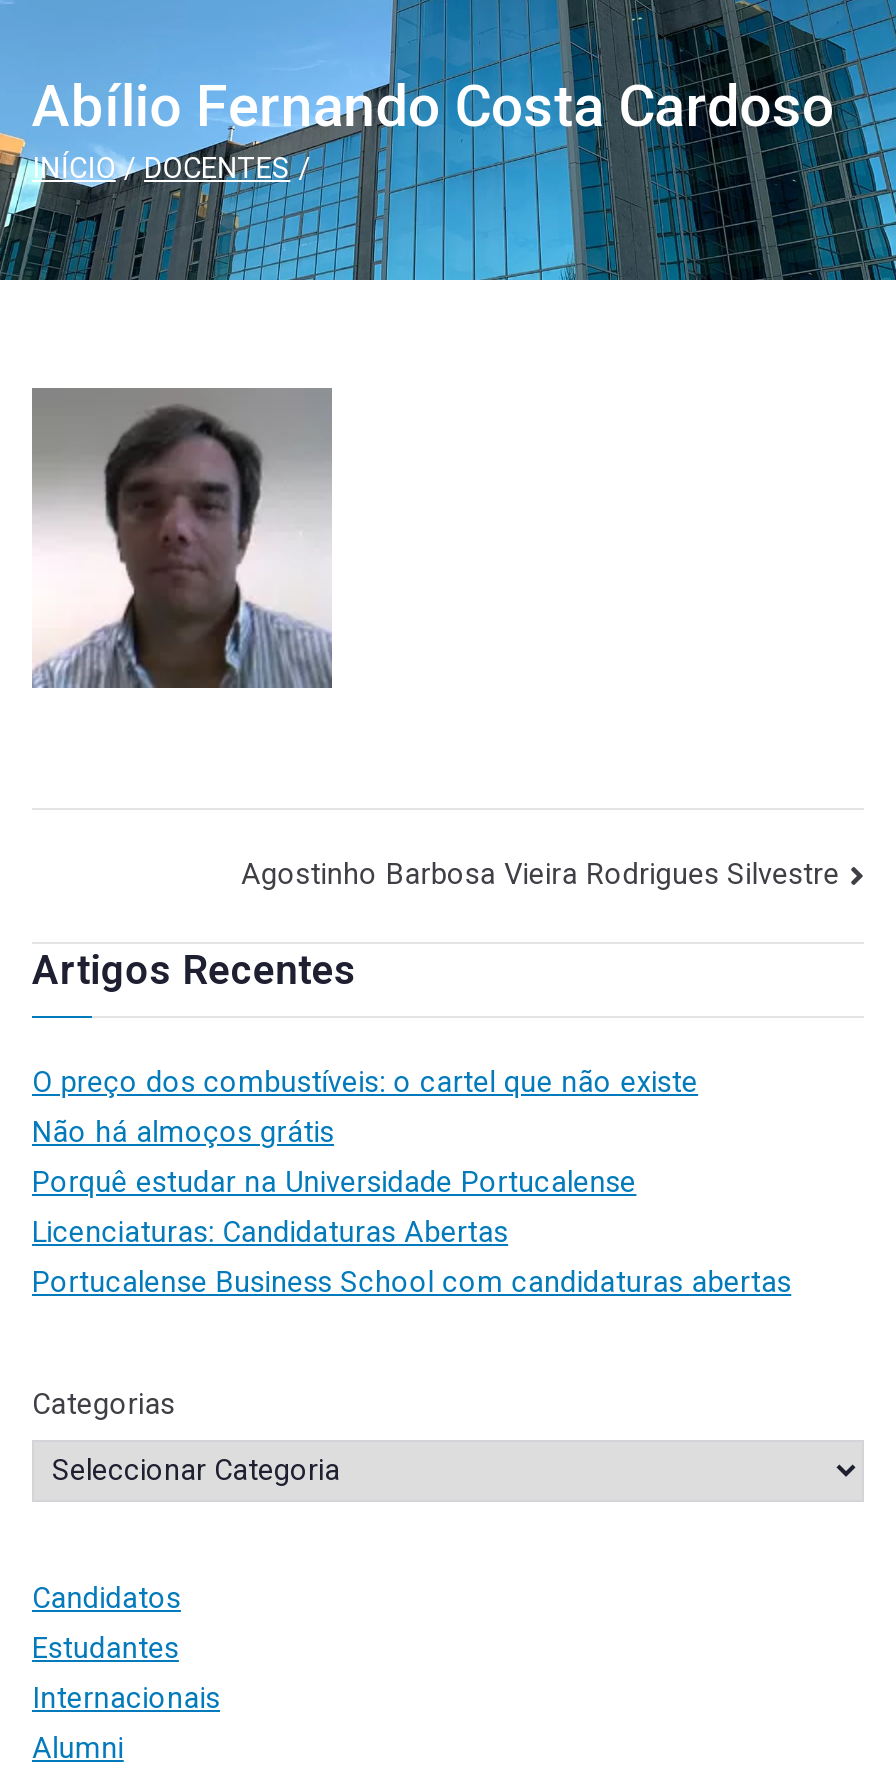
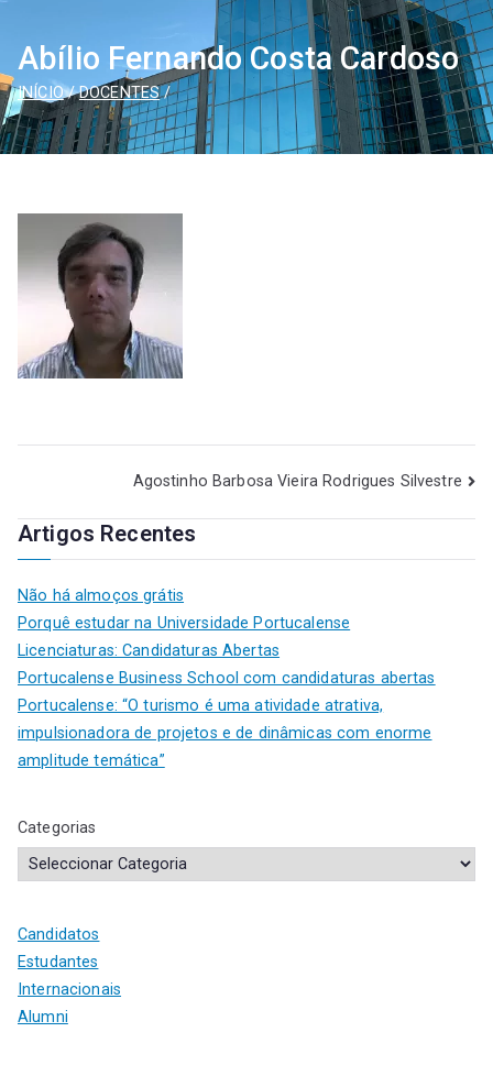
- O preço dos combustíveis: o cartel que não existe

moved up: Não há almoços grátis | Porquê estudar na Universidade Portucalense | Licenciaturas: Candidaturas Abertas | Portucalense Business School com candidaturas abertas

+ Portucalense: “O turismo é uma atividade atrativa,
+ impulsionadora de projetos e de dinâmicas com enorme
+ amplitude temática”
